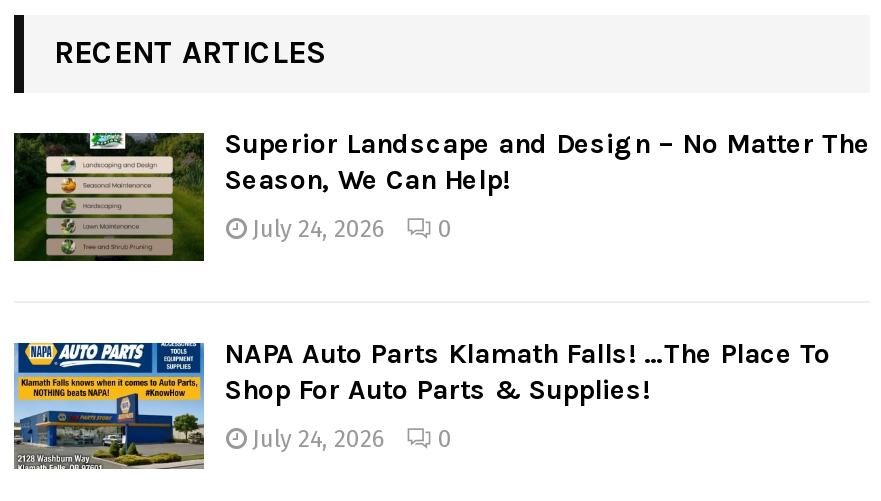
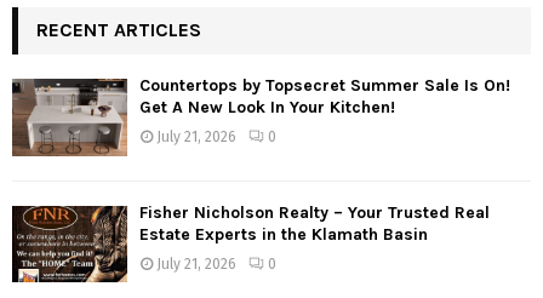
- [image]
- Superior Landscape and Design – No Matter The
- Season, We Can Help!
+ [image]
+ Countertops by Topsecret Summer Sale Is On!
+ Get A New Look In Your Kitchen!

- July 24, 2026 0
+ July 21, 2026 0

- [image]
- NAPA Auto Parts Klamath Falls! …The Place To
- Shop For Auto Parts & Supplies!
+ [image]
+ Fisher Nicholson Realty – Your Trusted Real
+ Estate Experts in the Klamath Basin

- July 24, 2026 0
+ July 21, 2026 0
